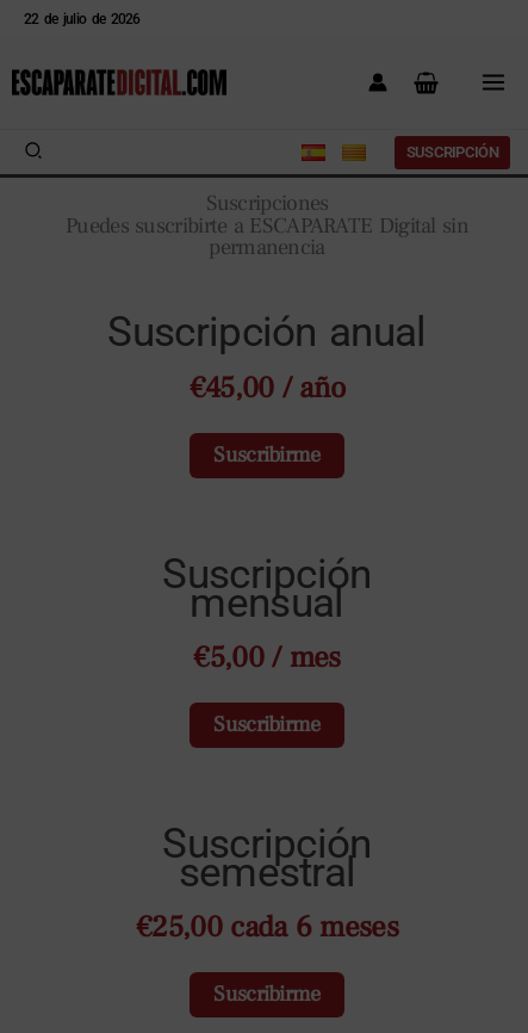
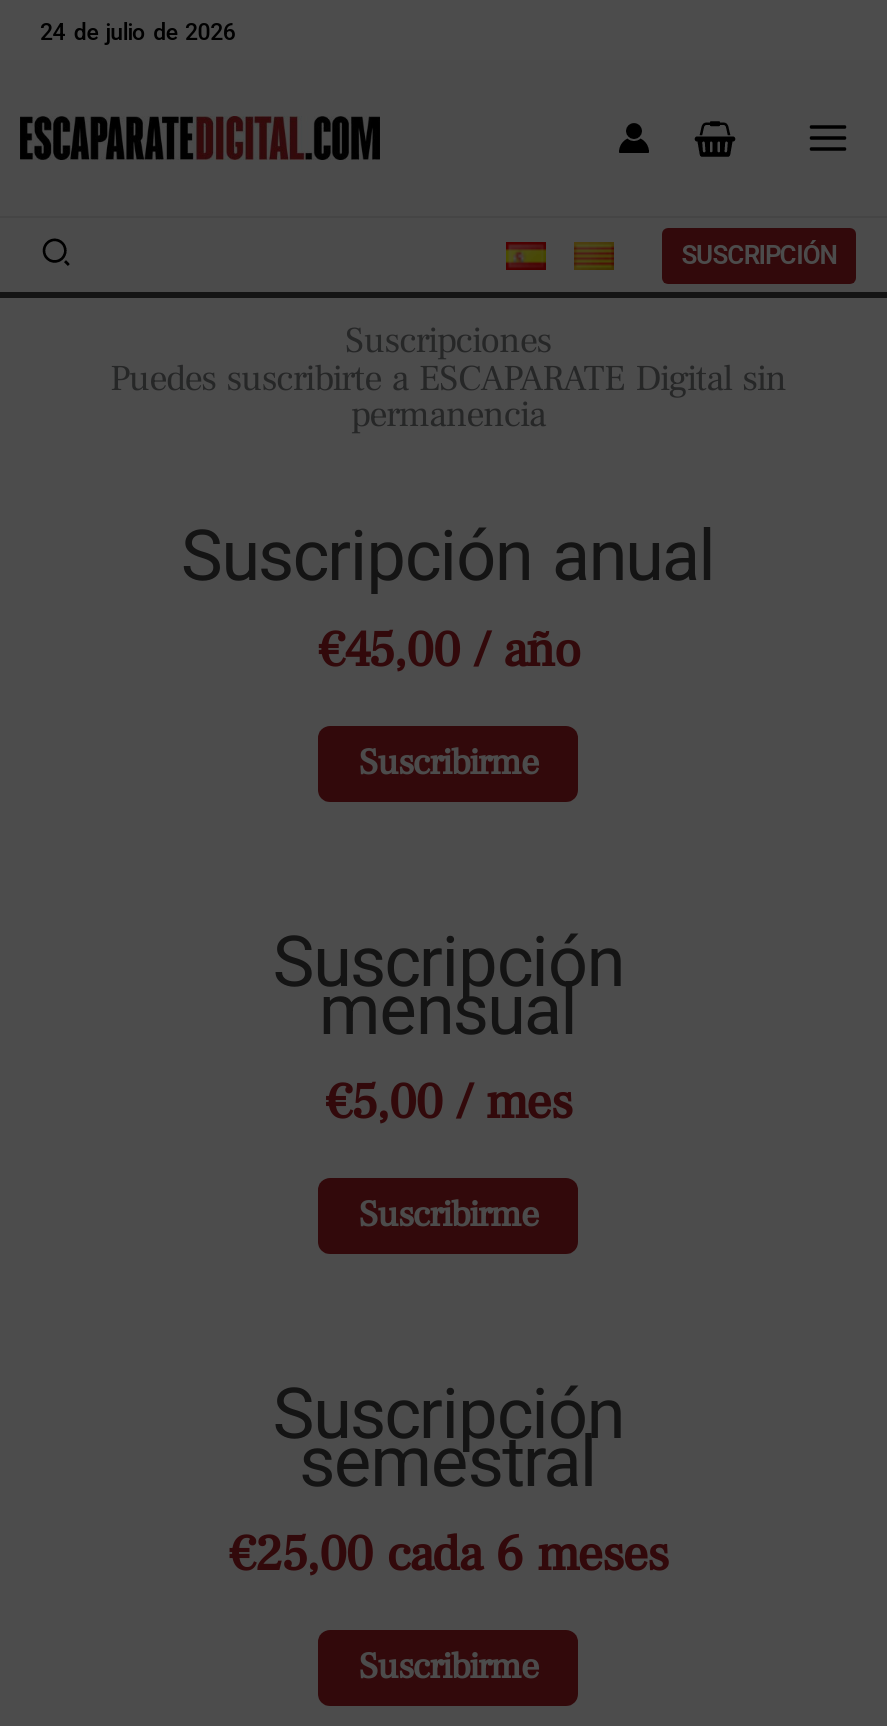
- 22 de julio de 2026
+ 24 de julio de 2026
